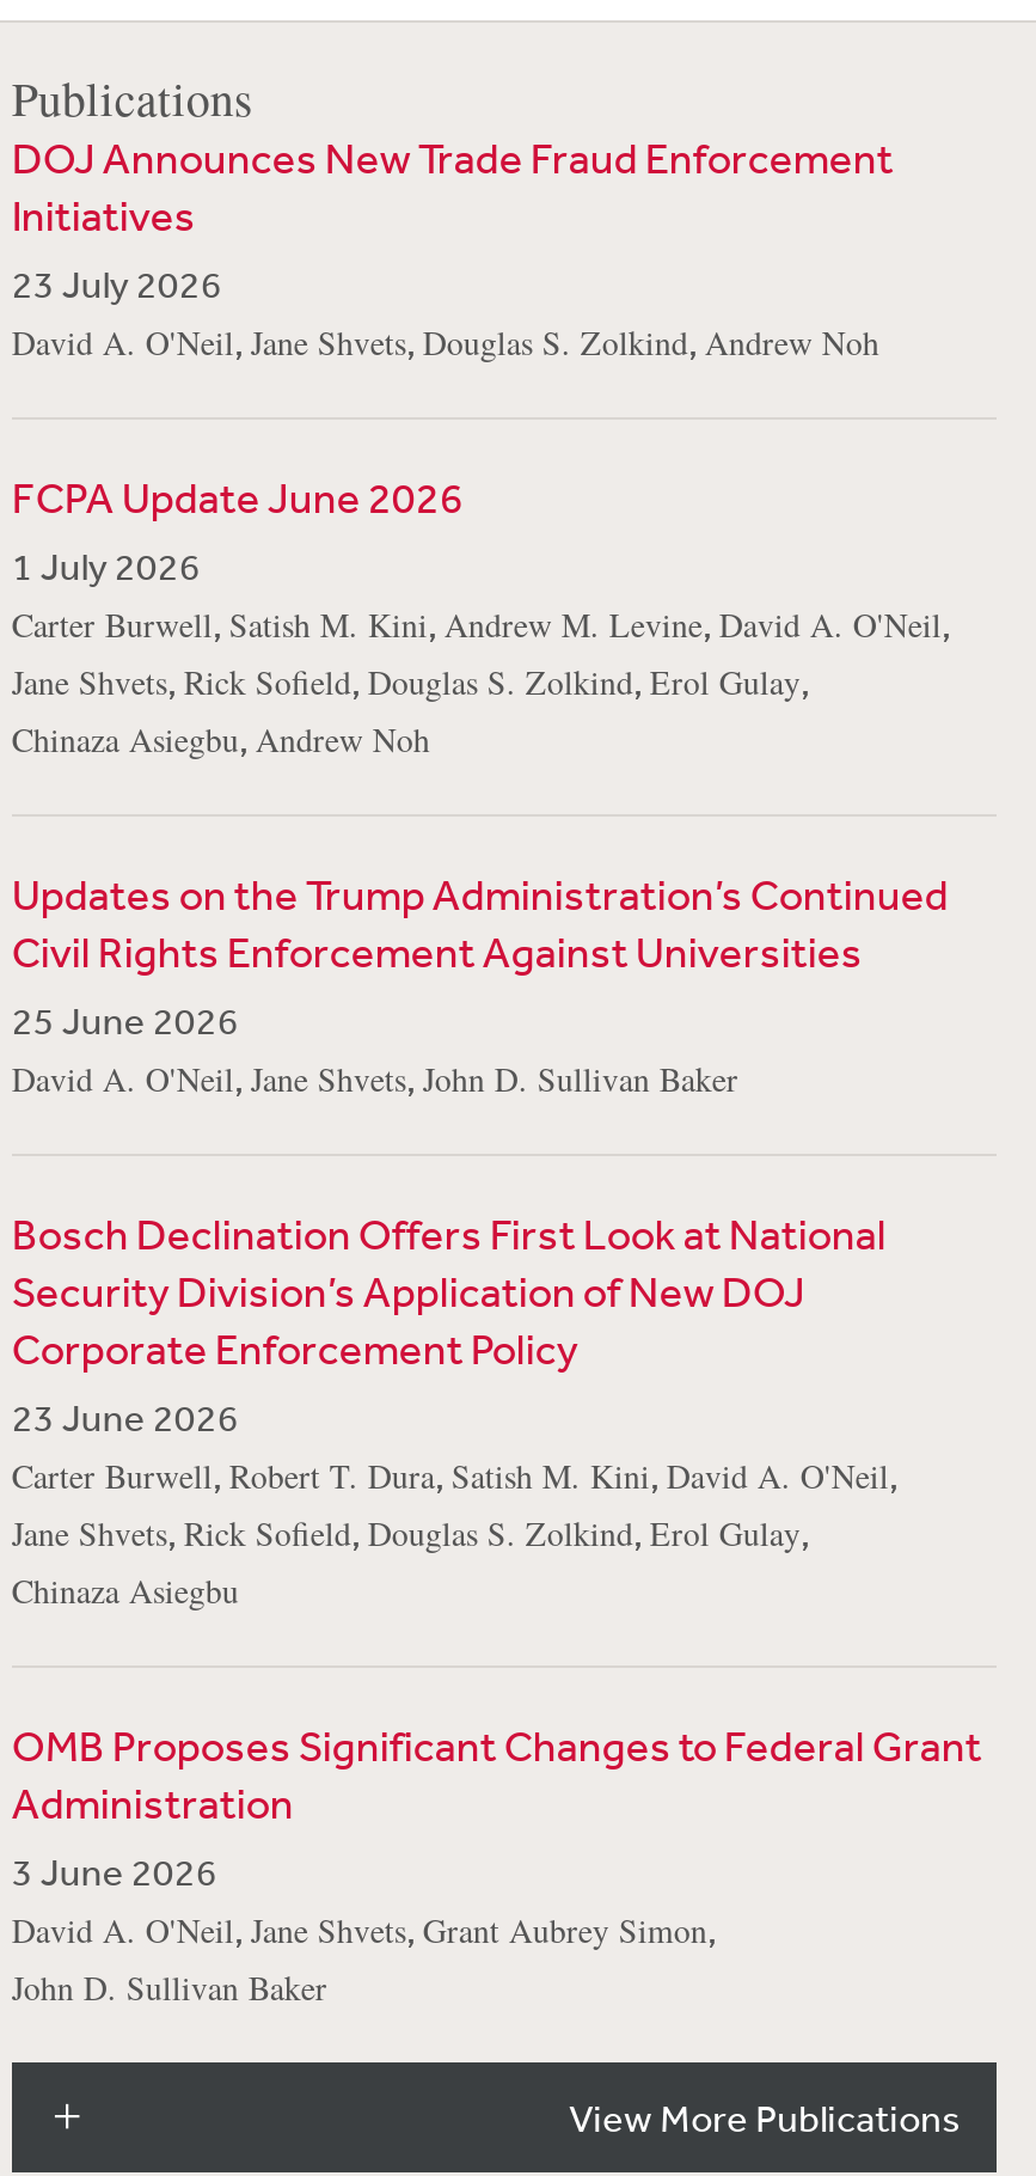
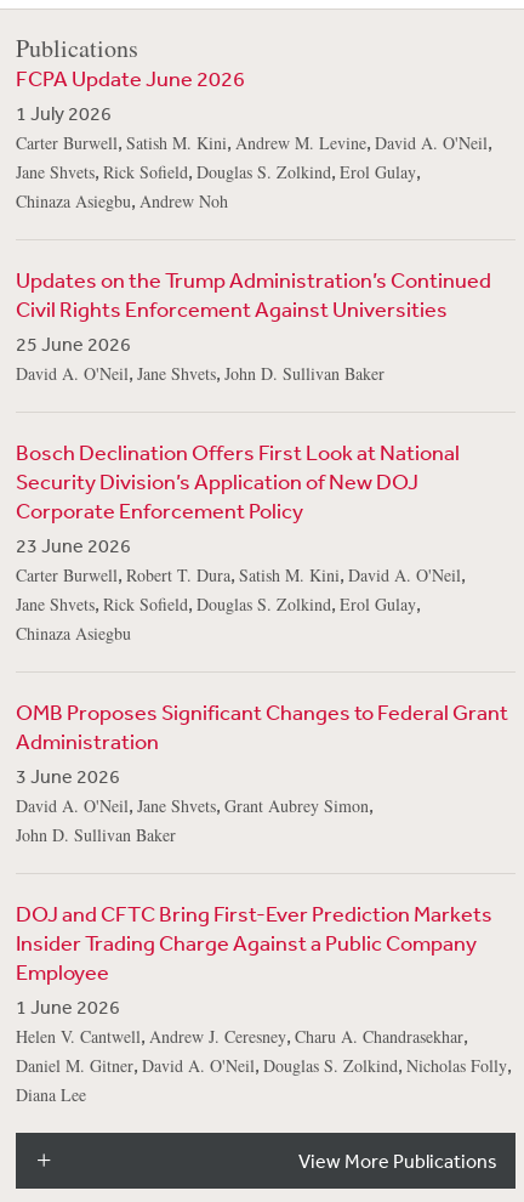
- DOJ Announces New Trade Fraud Enforcement
- Initiatives
- 23 July 2026
- David A. O'Neil, Jane Shvets, Douglas S. Zolkind, Andrew Noh

moved up: FCPA Update June 2026 | 1 July 2026 | Carter Burwell, Satish M. Kini, Andrew M. Levine, David A. O'Neil, | ... | David A. O'Neil, Jane Shvets, Grant Aubrey Simon, | John D. Sullivan Baker

+ DOJ and CFTC Bring First-Ever Prediction Markets
+ Insider Trading Charge Against a Public Company
+ Employee
+ 1 June 2026
+ Helen V. Cantwell, Andrew J. Ceresney, Charu A. Chandrasekhar,
+ Daniel M. Gitner, David A. O'Neil, Douglas S. Zolkind, Nicholas Folly,
+ Diana Lee
